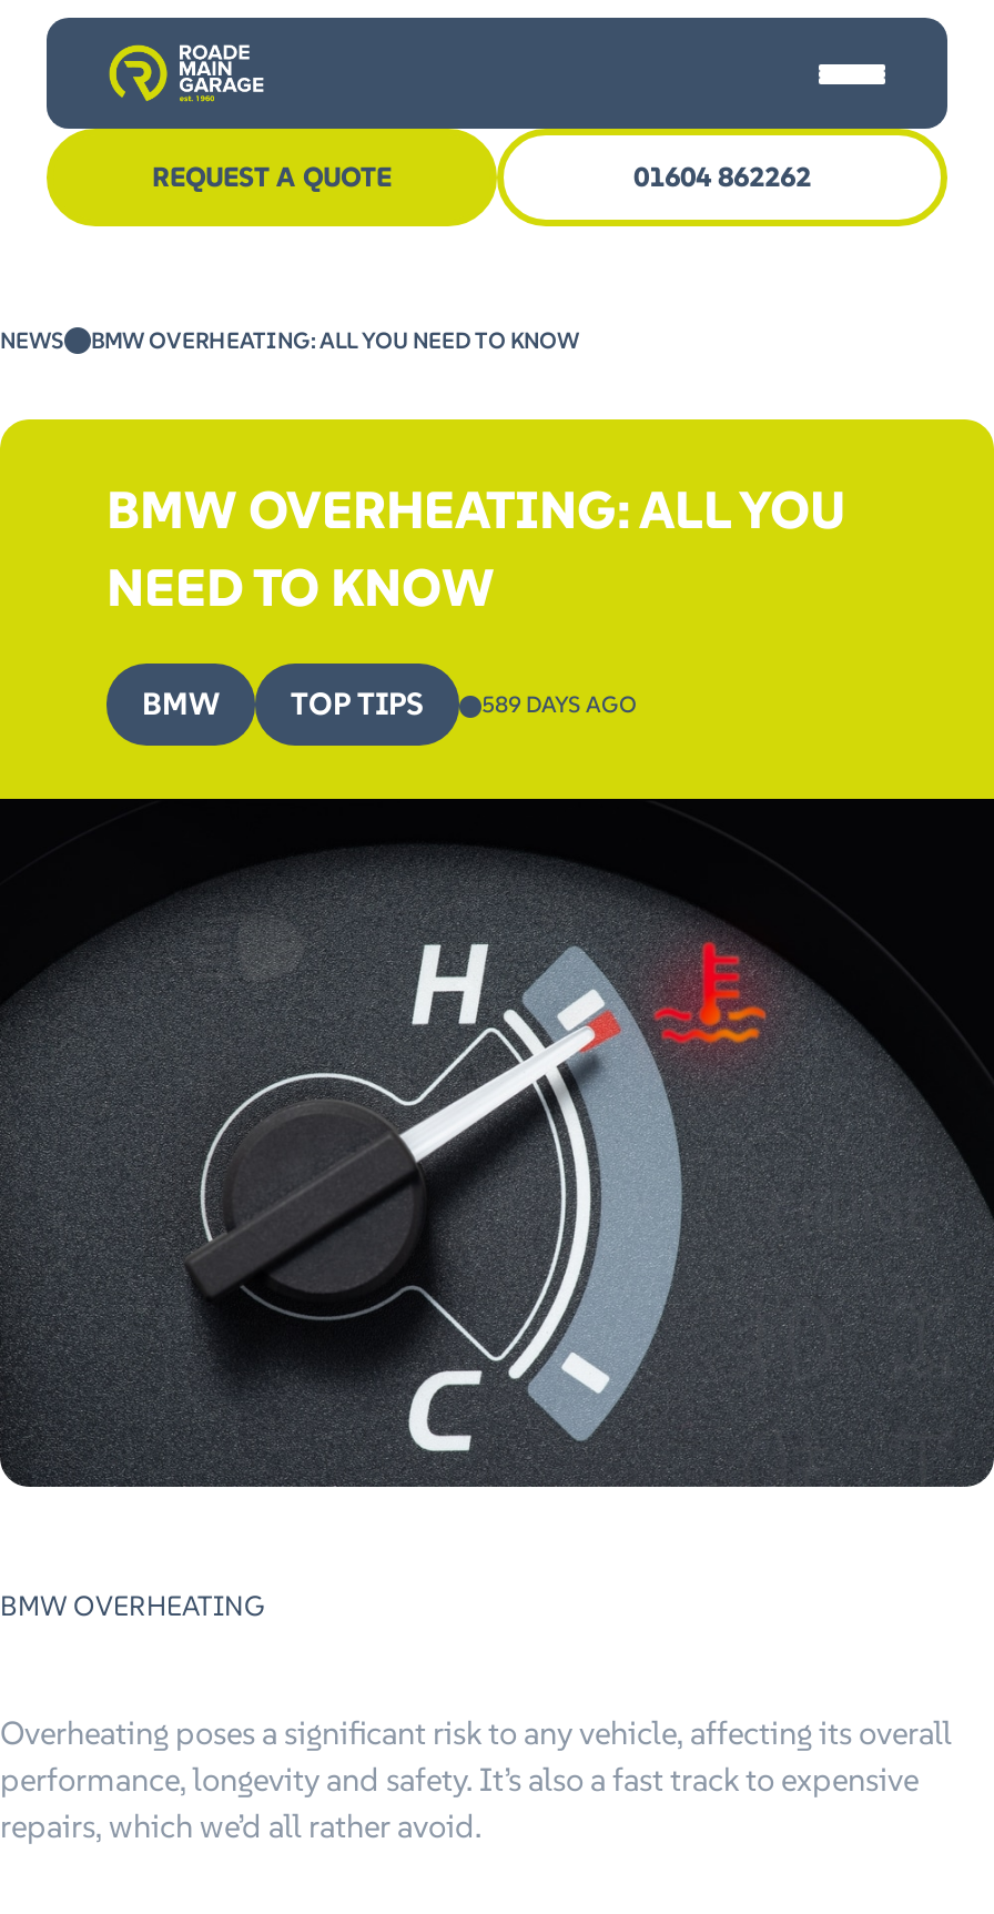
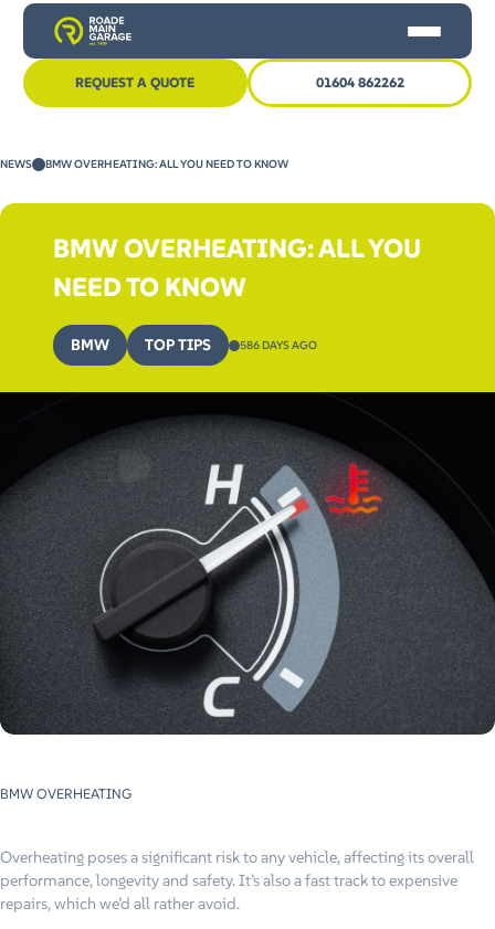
- BMW TOP TIPS 589 DAYS AGO
+ BMW TOP TIPS 586 DAYS AGO
